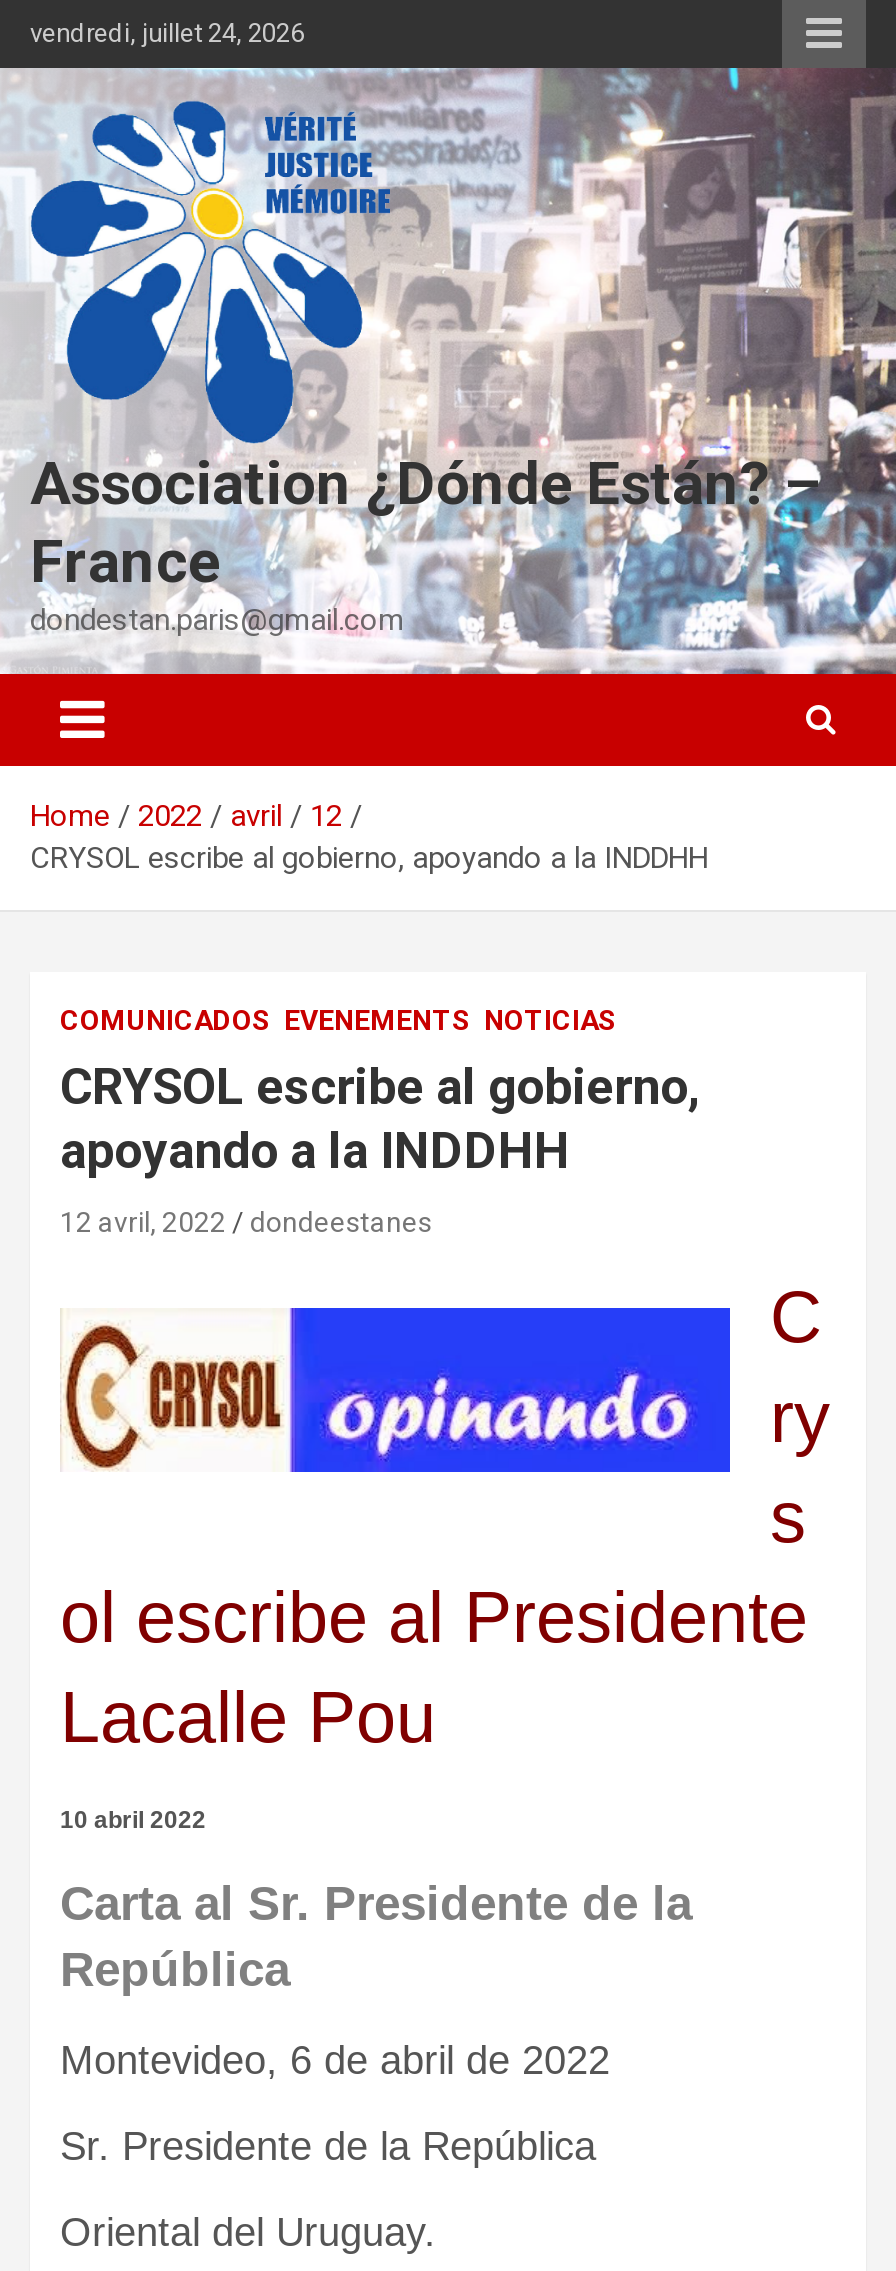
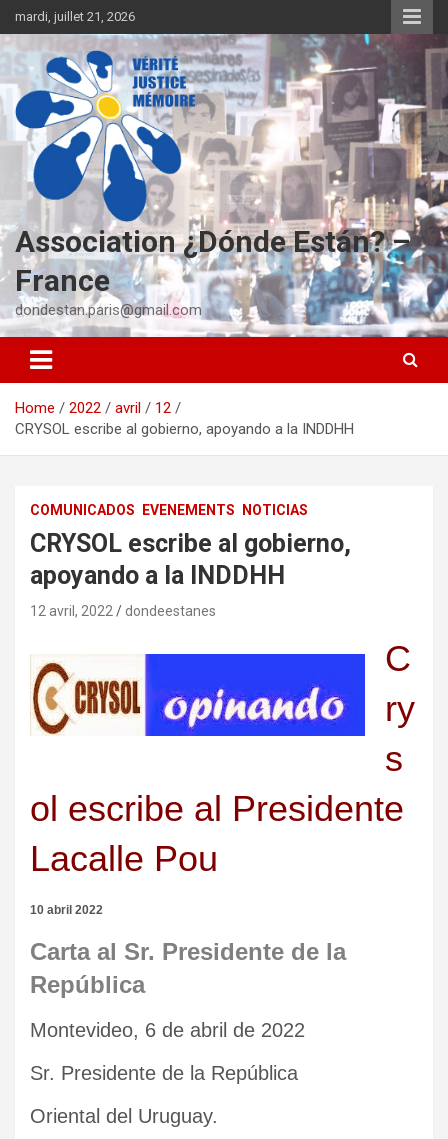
- vendredi, juillet 24, 2026
+ mardi, juillet 21, 2026
